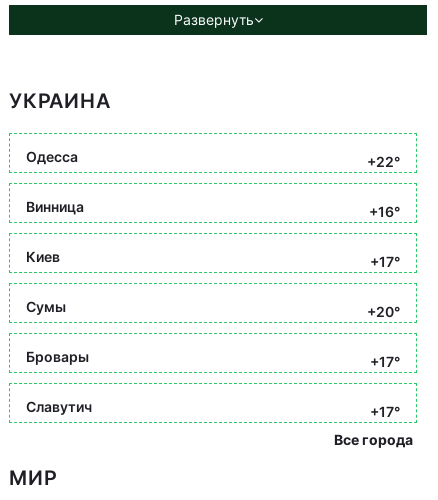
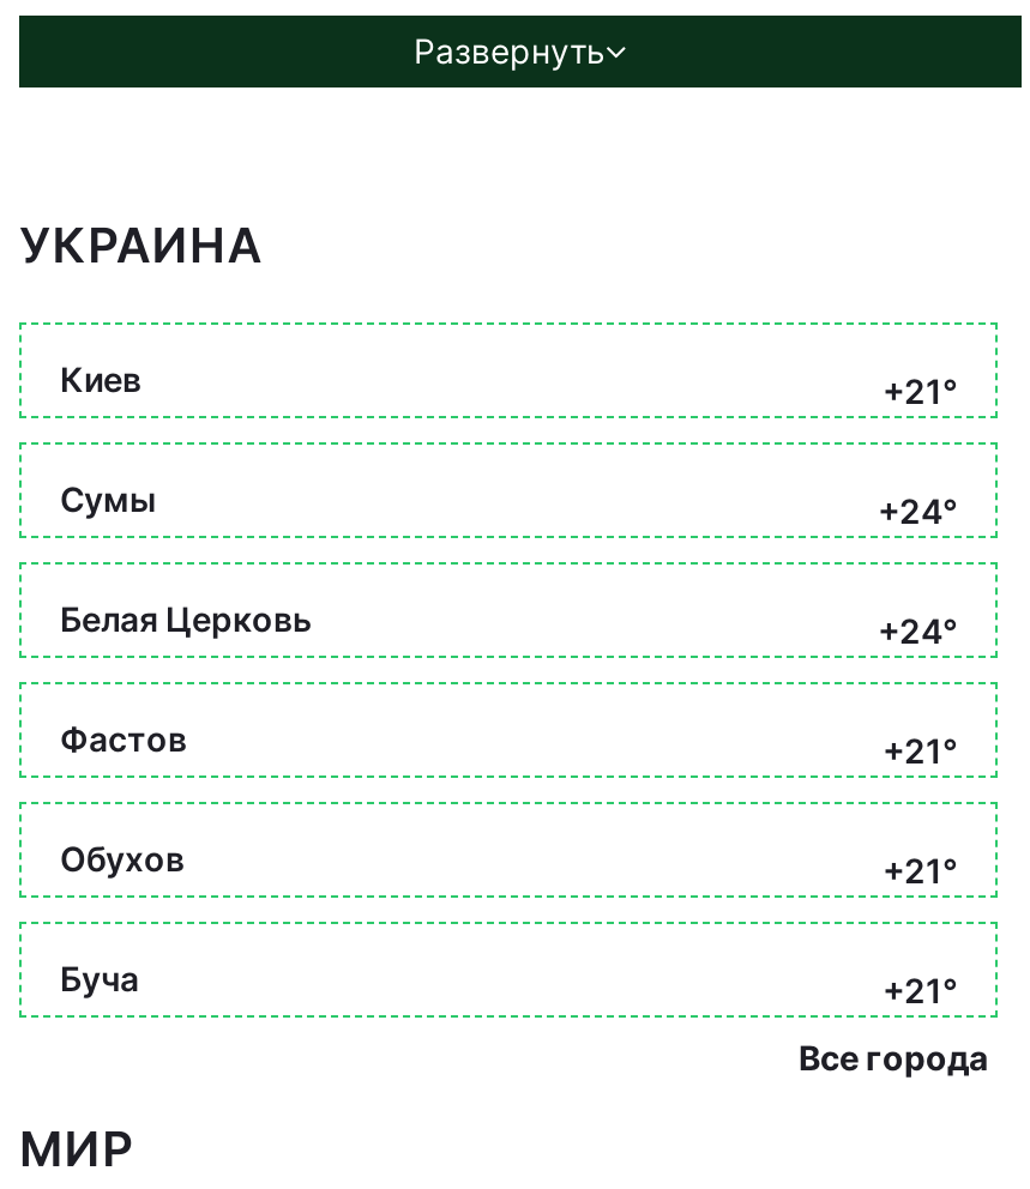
- Одесса
- +22°
- Винница
- +16°

moved up: Киев

- +17°
+ +21°

- +20°
- Бровары
- +17°
- Славутич
- +17°
+ +24°
+ Белая Церковь
+ +24°
+ Фастов
+ +21°
+ Обухов
+ +21°
+ Буча
+ +21°

moved up: Сумы
